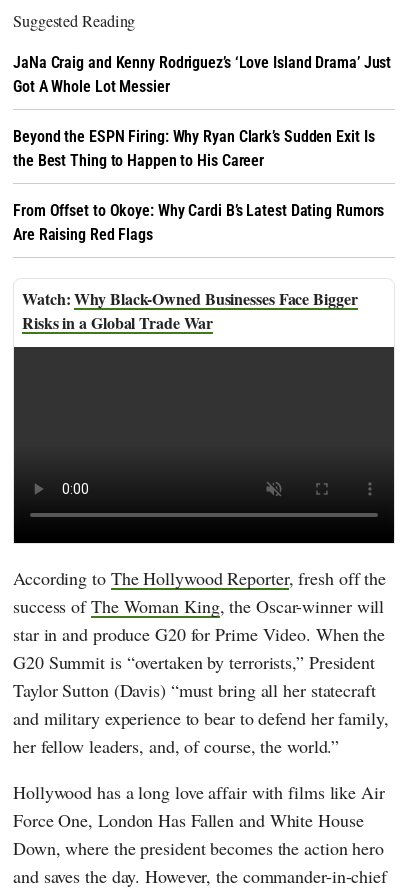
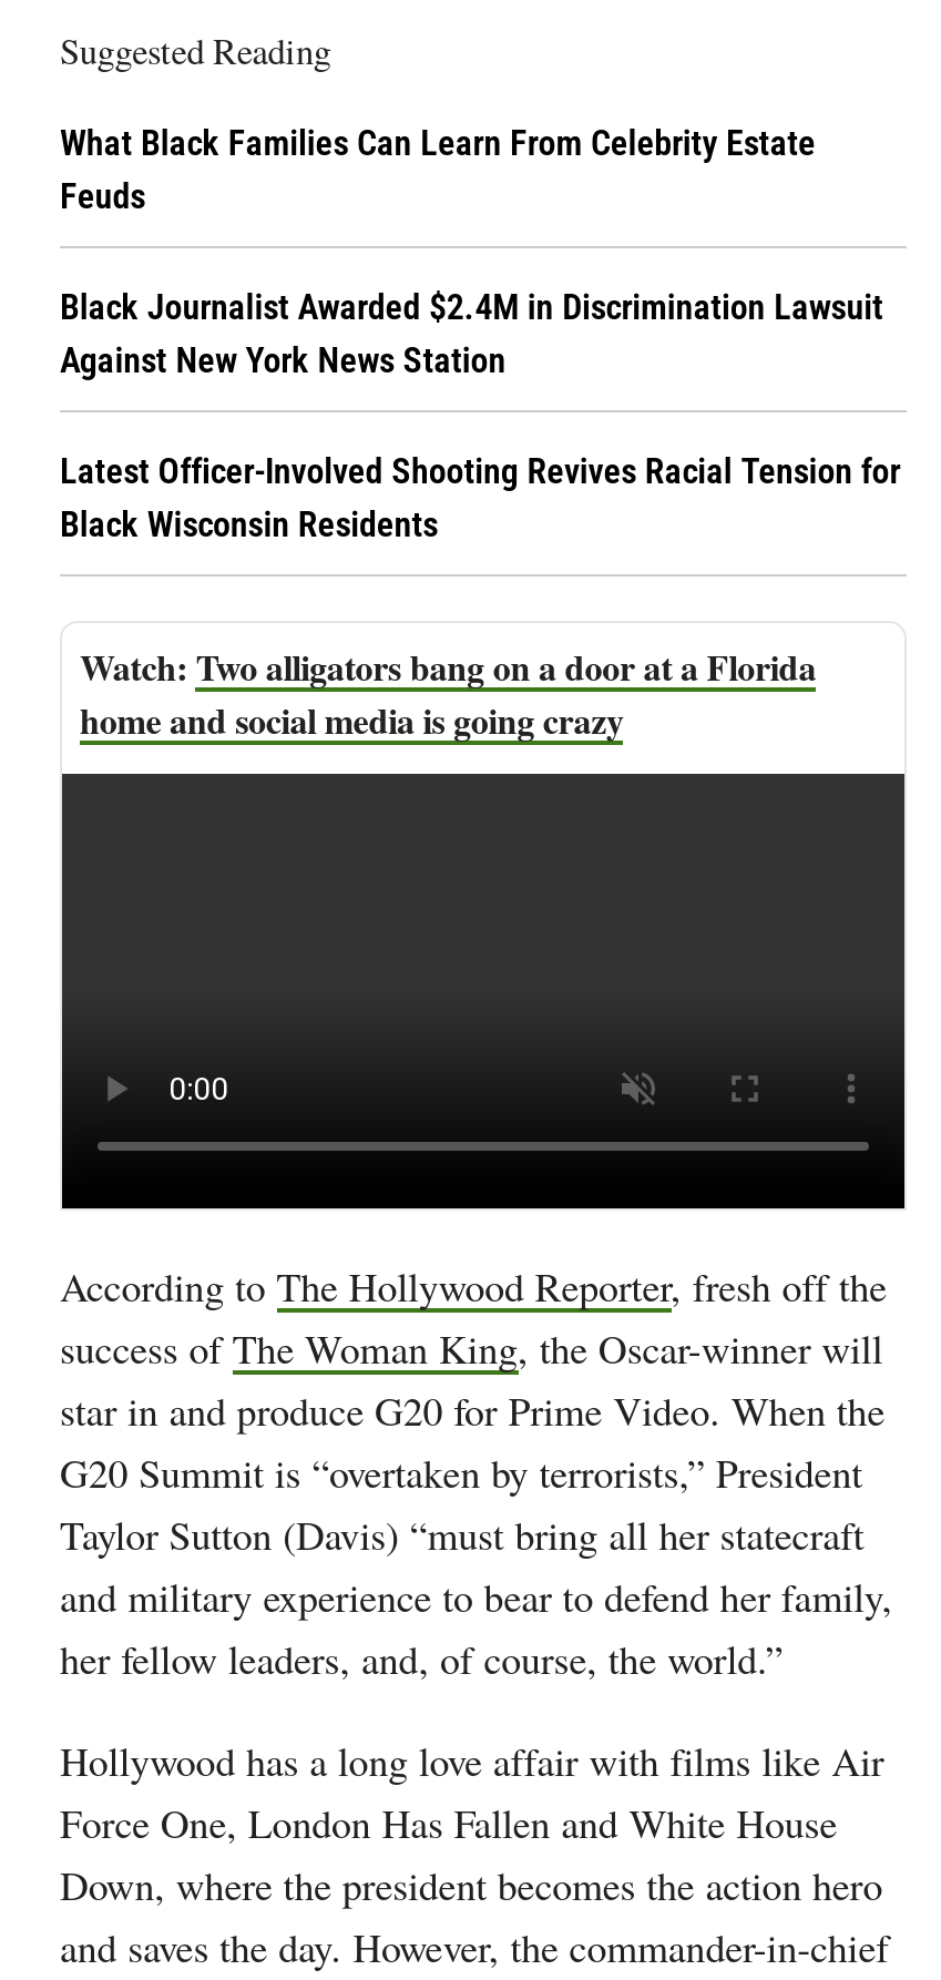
- JaNa Craig and Kenny Rodriguez’s ‘Love Island Drama’ Just
- Got A Whole Lot Messier
+ What Black Families Can Learn From Celebrity Estate
+ Feuds

- Beyond the ESPN Firing: Why Ryan Clark’s Sudden Exit Is
- the Best Thing to Happen to His Career
+ Black Journalist Awarded $2.4M in Discrimination Lawsuit
+ Against New York News Station

- From Offset to Okoye: Why Cardi B’s Latest Dating Rumors
- Are Raising Red Flags
+ Latest Officer-Involved Shooting Revives Racial Tension for
+ Black Wisconsin Residents

- Why Black-Owned Businesses Face Bigger
- Risks in a Global Trade War
+ Two alligators bang on a door at a Florida
+ home and social media is going crazy
